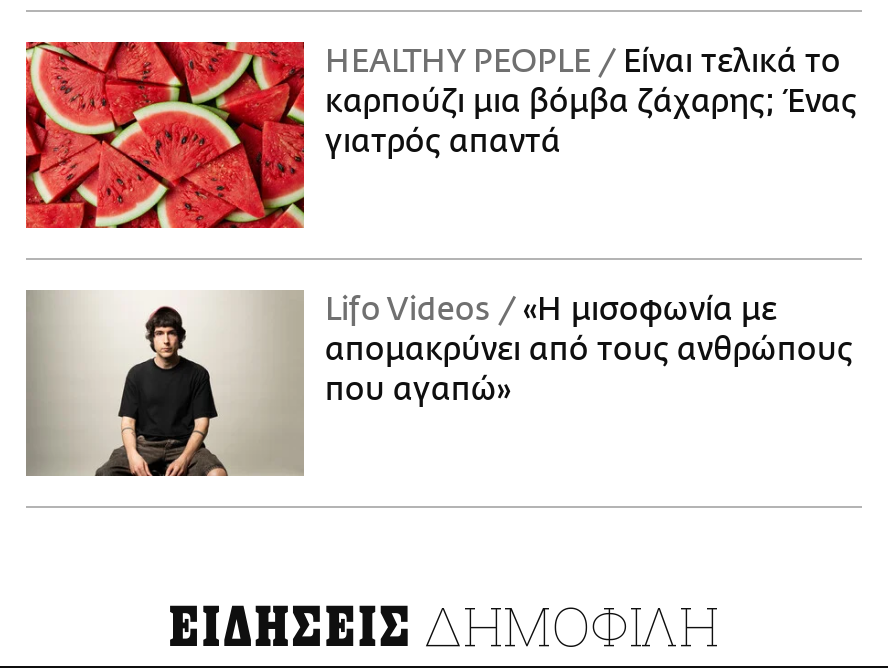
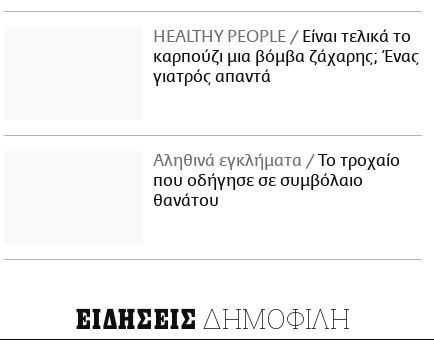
- [image]

- [image]

- Lifo Videos «Η μισοφωνία με
- απομακρύνει από τους ανθρώπους
- που αγαπώ»
+ Αληθινά εγκλήματα Το τροχαίο
+ που οδήγησε σε συμβόλαιο
+ θανάτου
